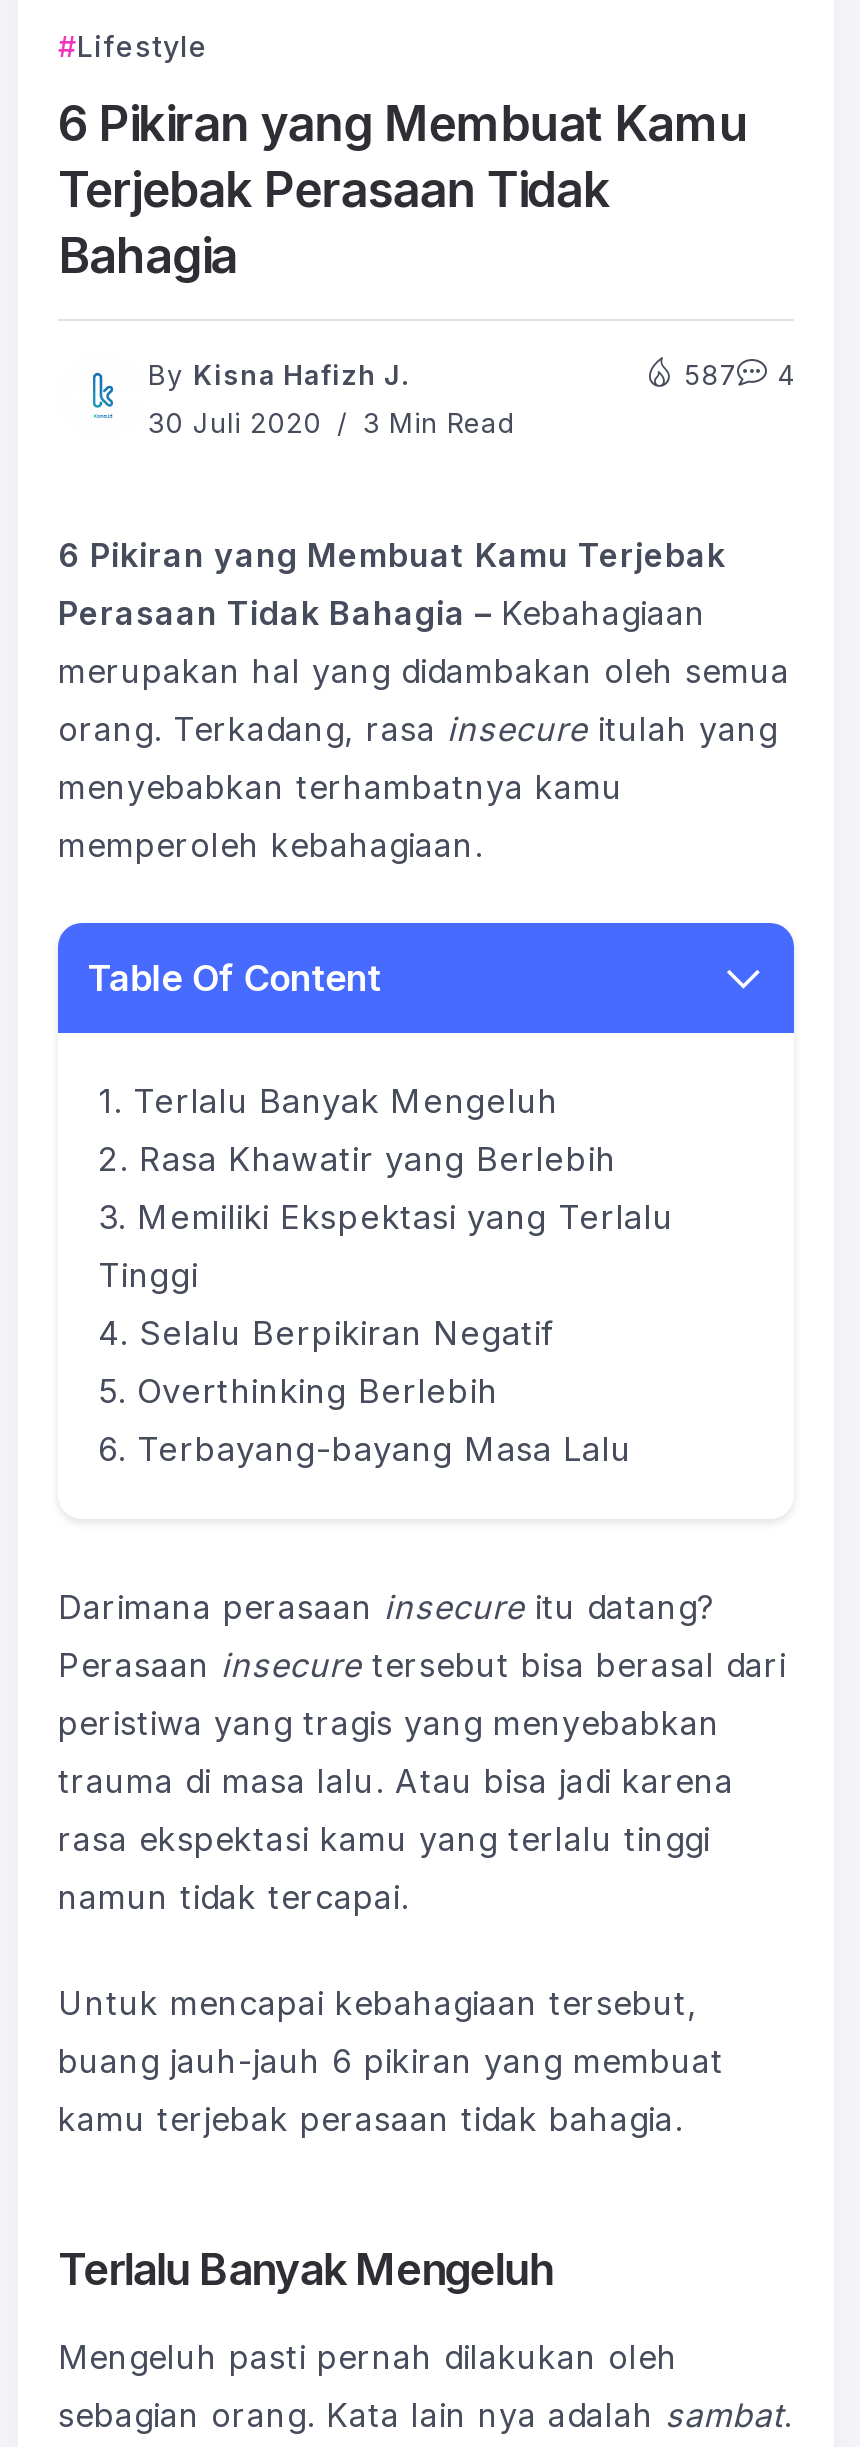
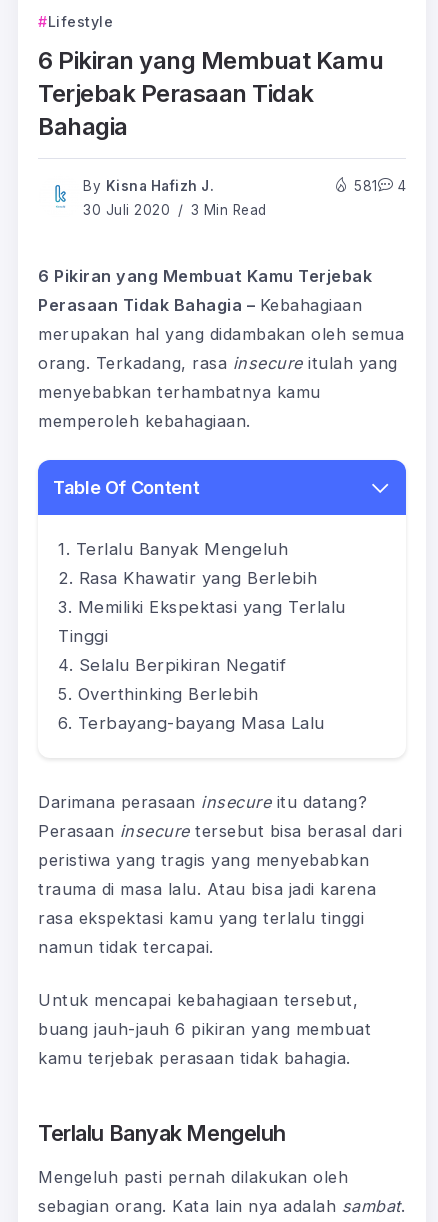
- 587 4
+ 581 4
